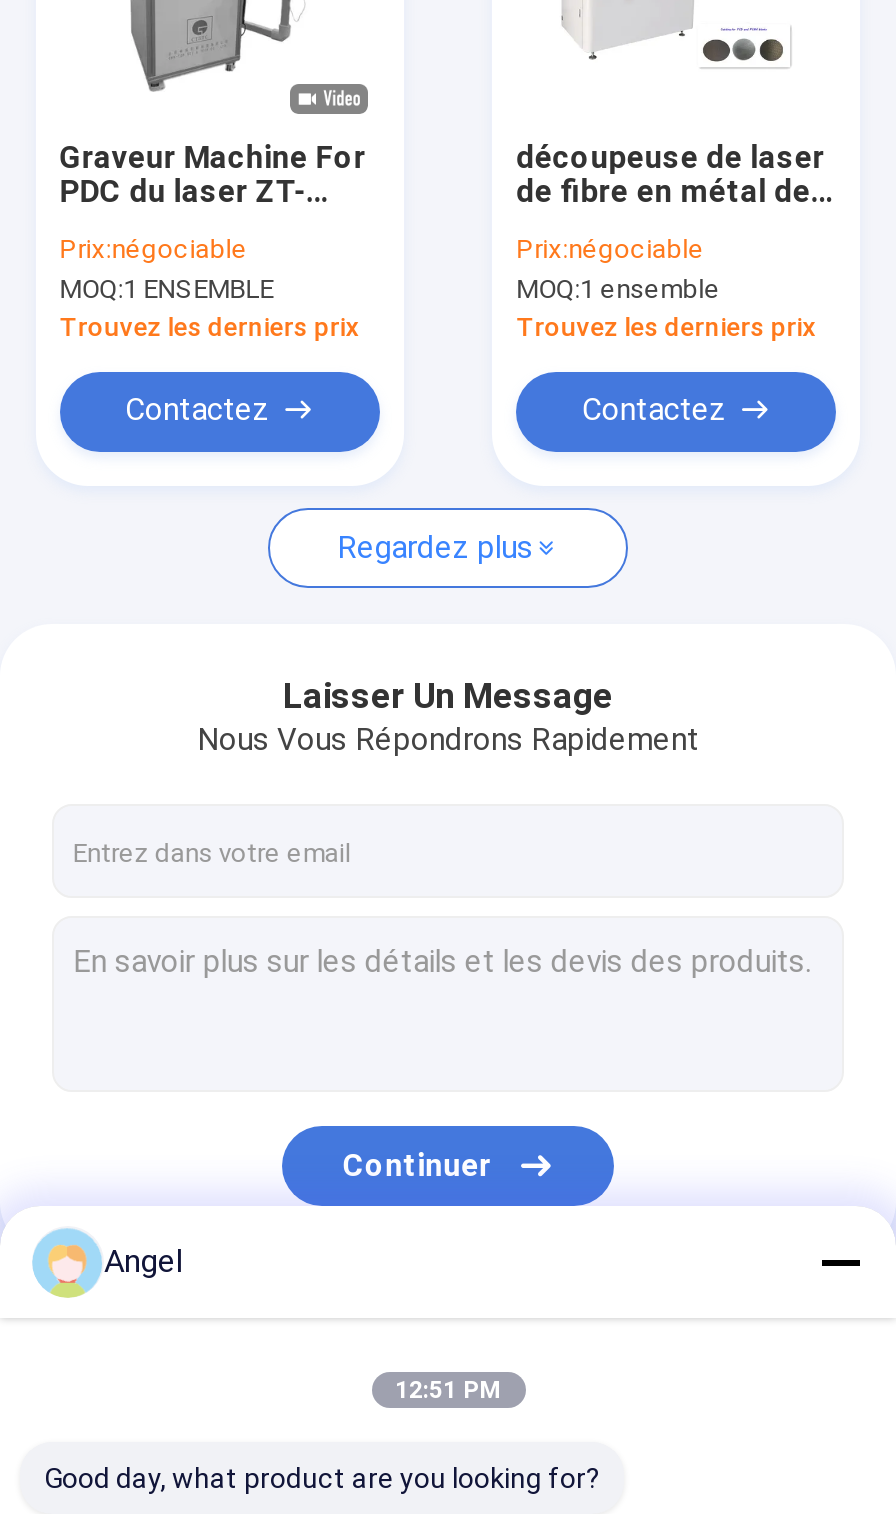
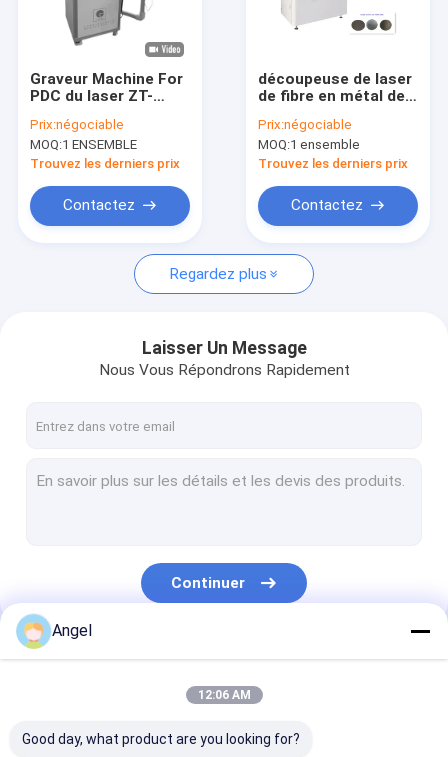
- 12:51 PM
+ 12:06 AM
